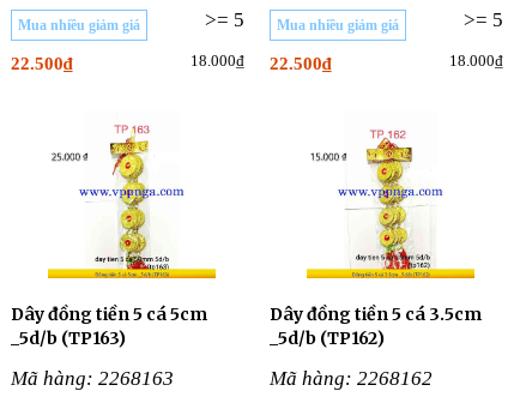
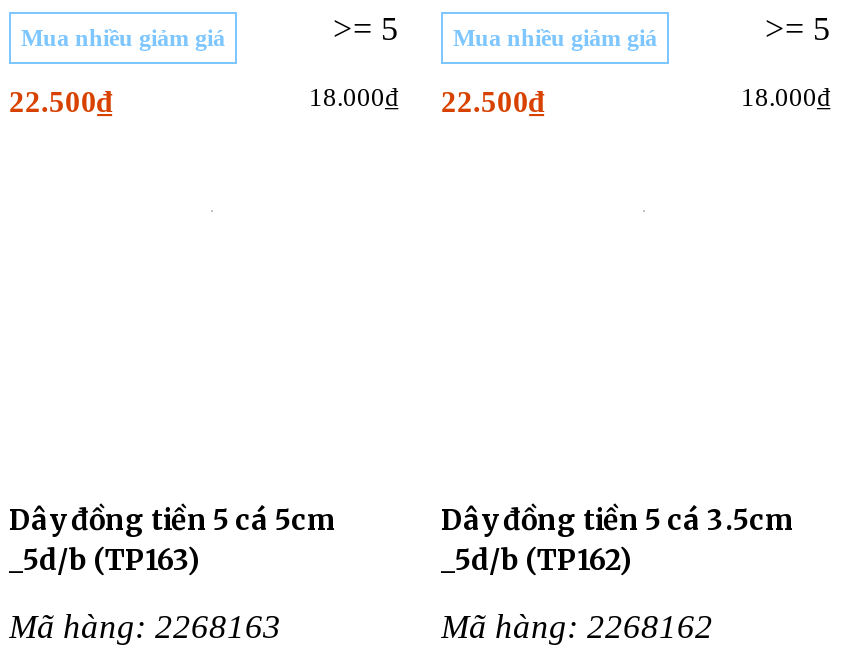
- [image]

- [image]
